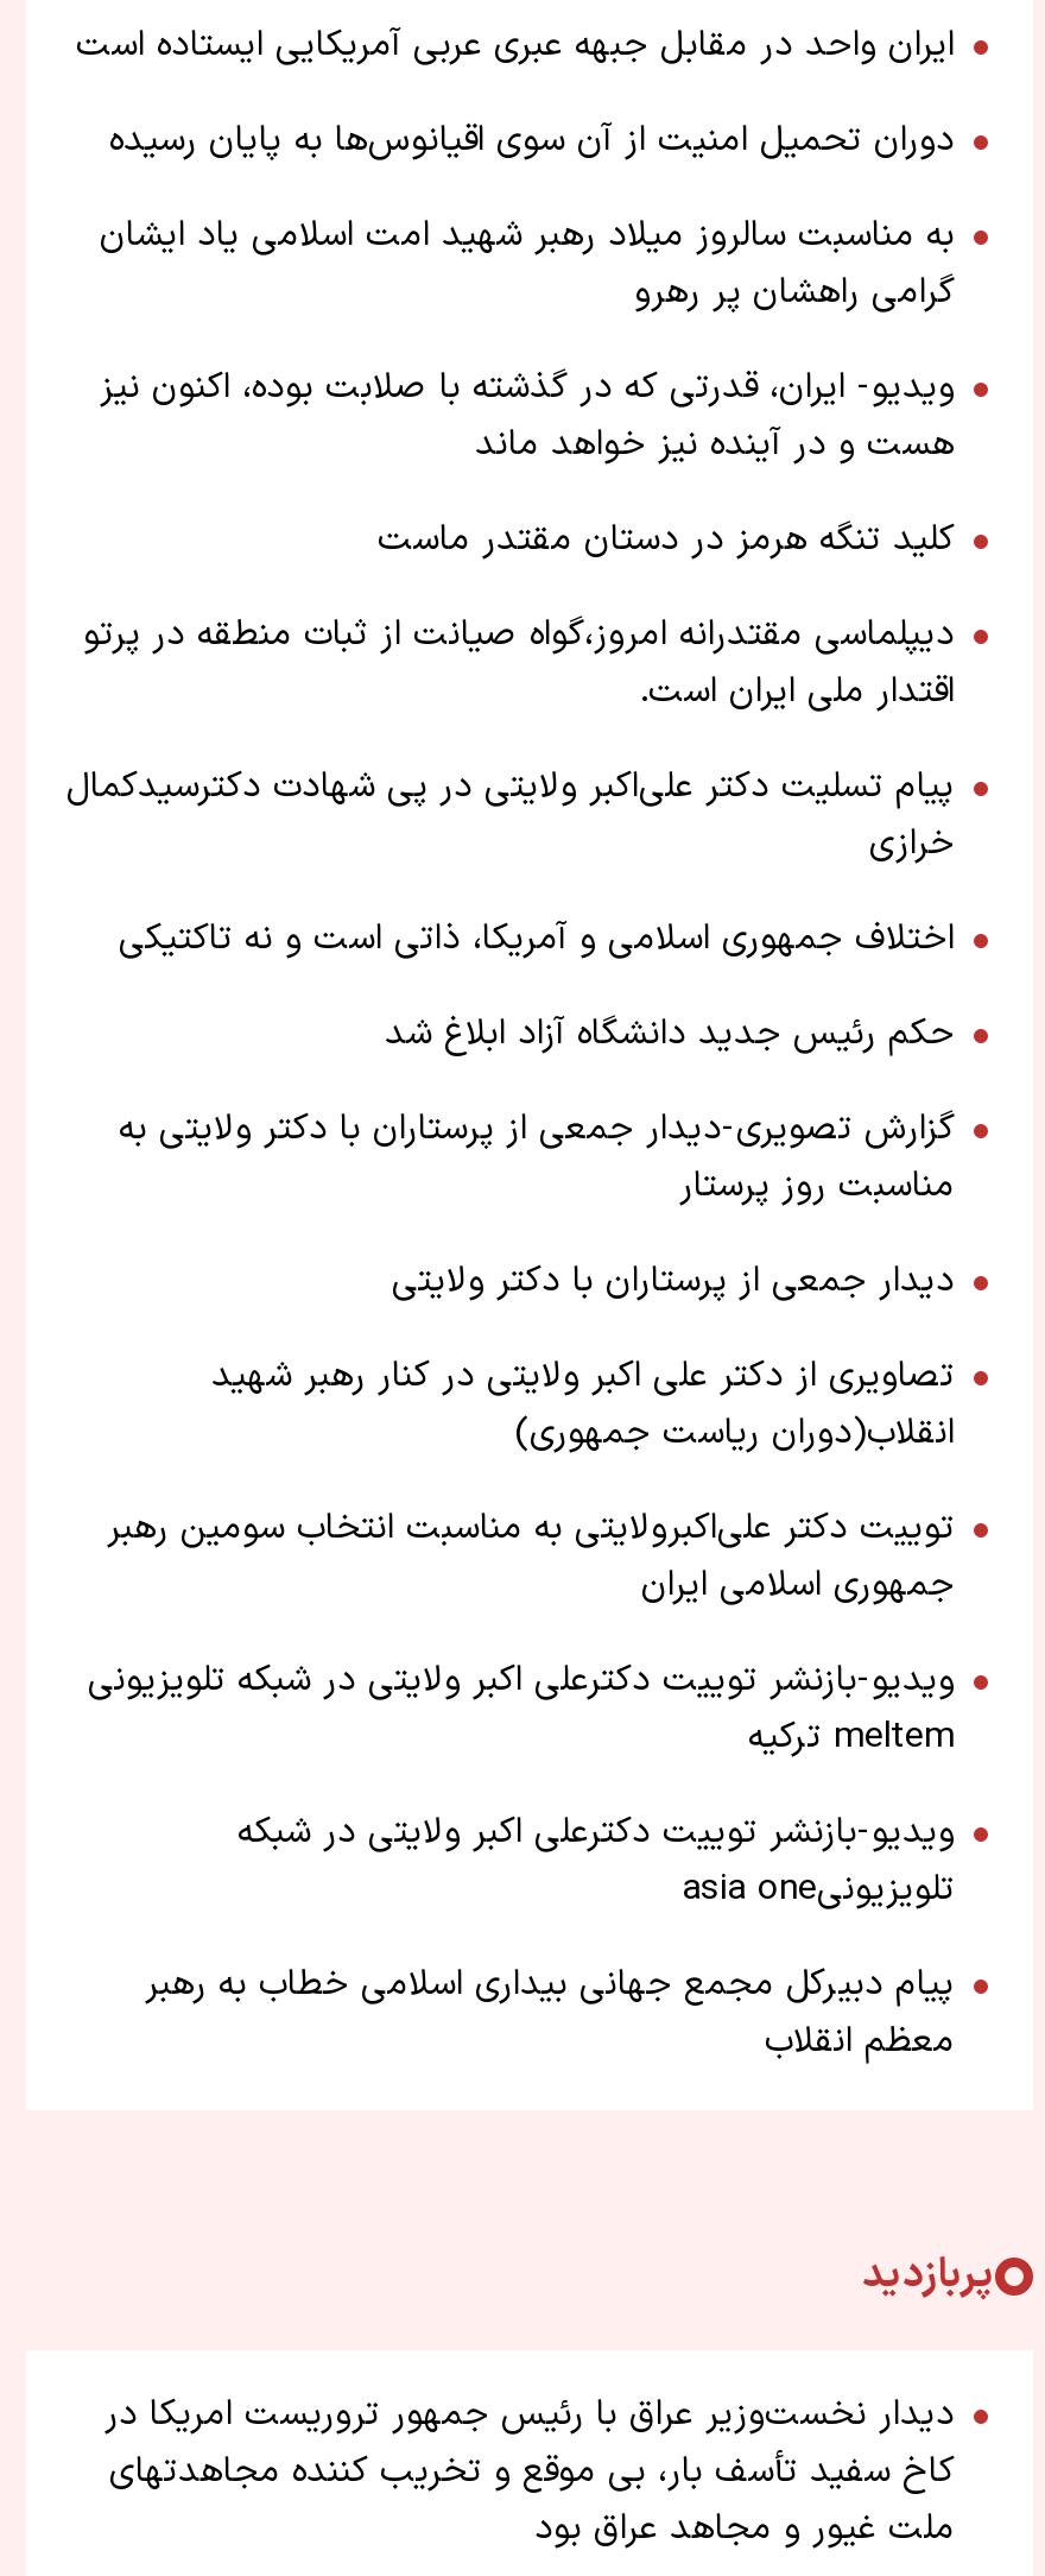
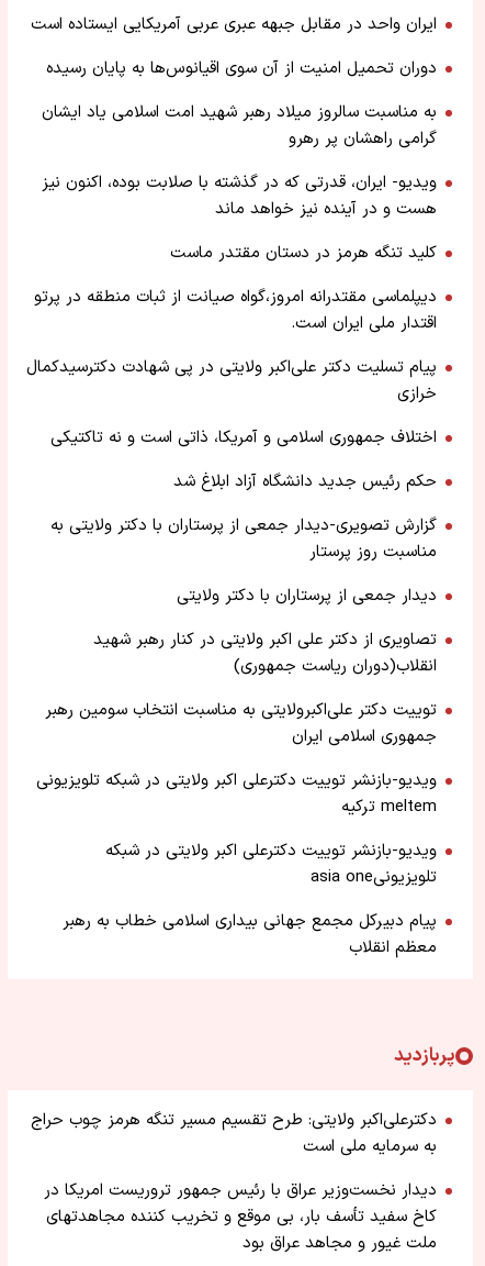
+ دکترعلی‌اکبر ولایتی: طرح تقسیم مسیر تنگه هرمز چوب حراج
+ به سرمایه ملی است
